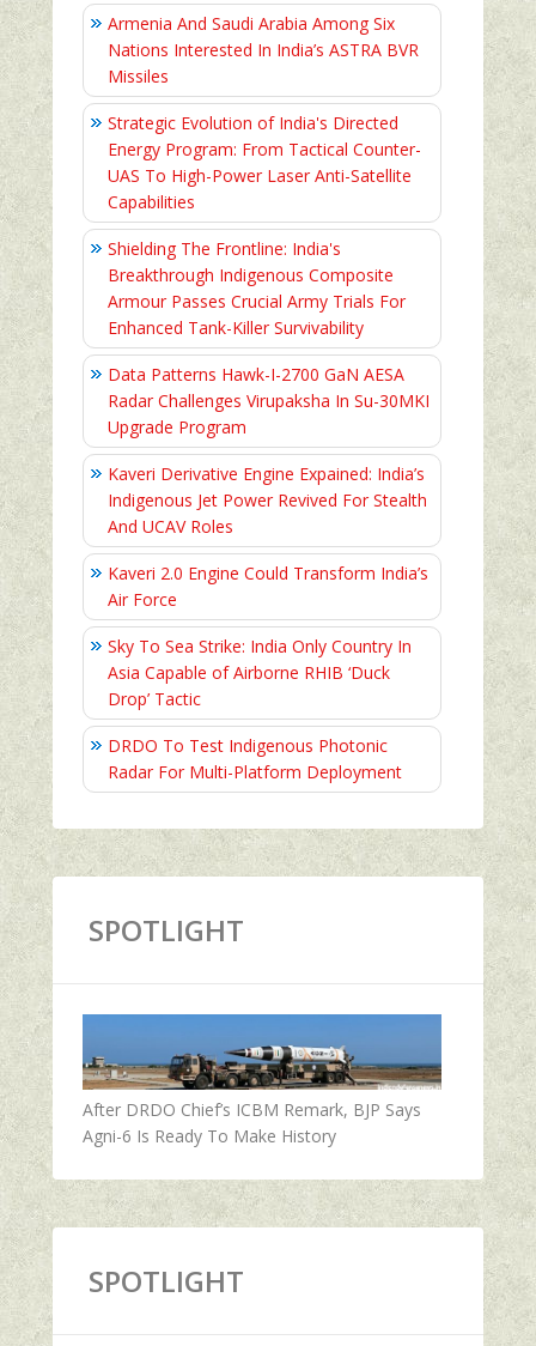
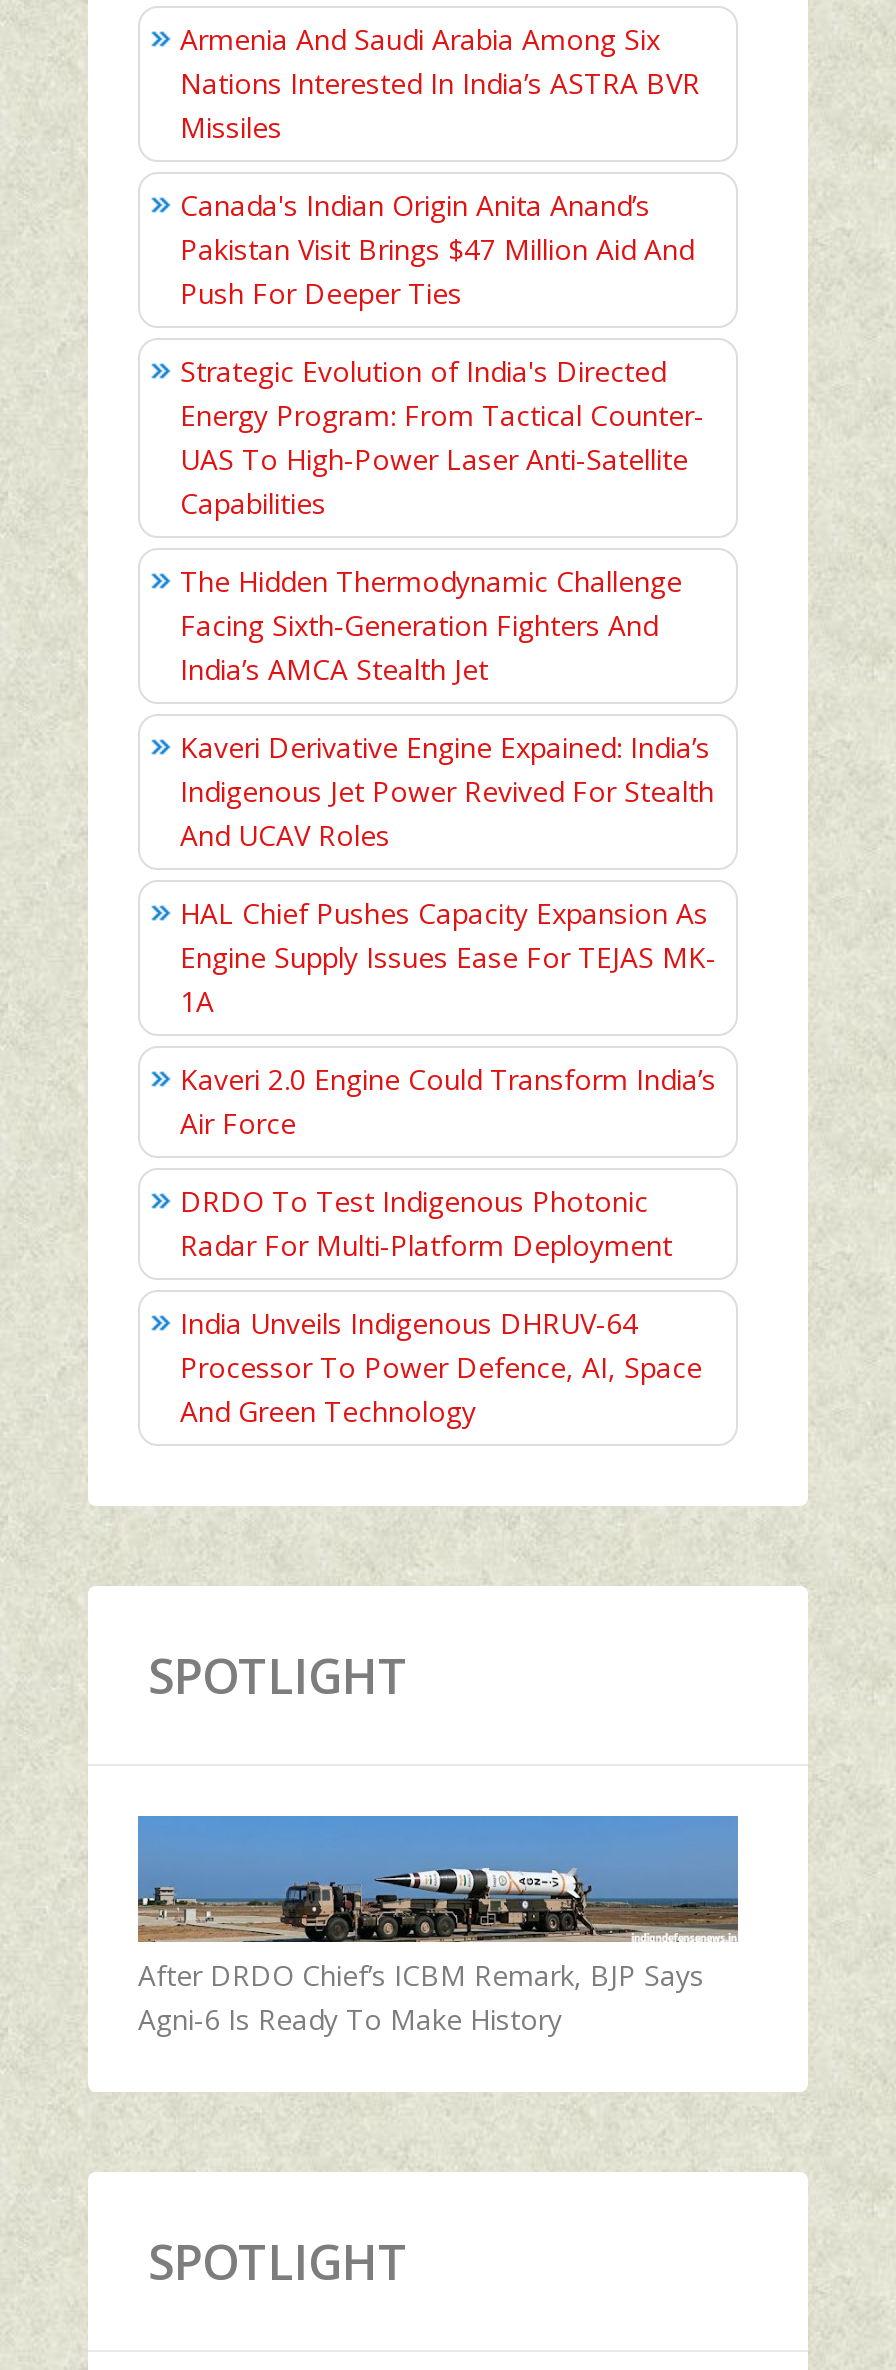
+ Canada's Indian Origin Anita Anand’s
+ Pakistan Visit Brings $47 Million Aid And
+ Push For Deeper Ties

moved down: Strategic Evolution of India's Directed | Energy Program: From Tactical Counter- | UAS To High-Power Laser Anti-Satellite | Capabilities

- Shielding The Frontline: India's
- Breakthrough Indigenous Composite
- Armour Passes Crucial Army Trials For
- Enhanced Tank-Killer Survivability
- Data Patterns Hawk-I-2700 GaN AESA
- Radar Challenges Virupaksha In Su-30MKI
- Upgrade Program
+ The Hidden Thermodynamic Challenge
+ Facing Sixth‑Generation Fighters And
+ India’s AMCA Stealth Jet

moved up: Kaveri Derivative Engine Expained: India’s | Indigenous Jet Power Revived For Stealth | And UCAV Roles

+ HAL Chief Pushes Capacity Expansion As
+ Engine Supply Issues Ease For TEJAS MK-
+ 1A

- Sky To Sea Strike: India Only Country In
- Asia Capable of Airborne RHIB ‘Duck
- Drop’ Tactic

moved up: DRDO To Test Indigenous Photonic | Radar For Multi-Platform Deployment

+ India Unveils Indigenous DHRUV-64
+ Processor To Power Defence, AI, Space
+ And Green Technology
